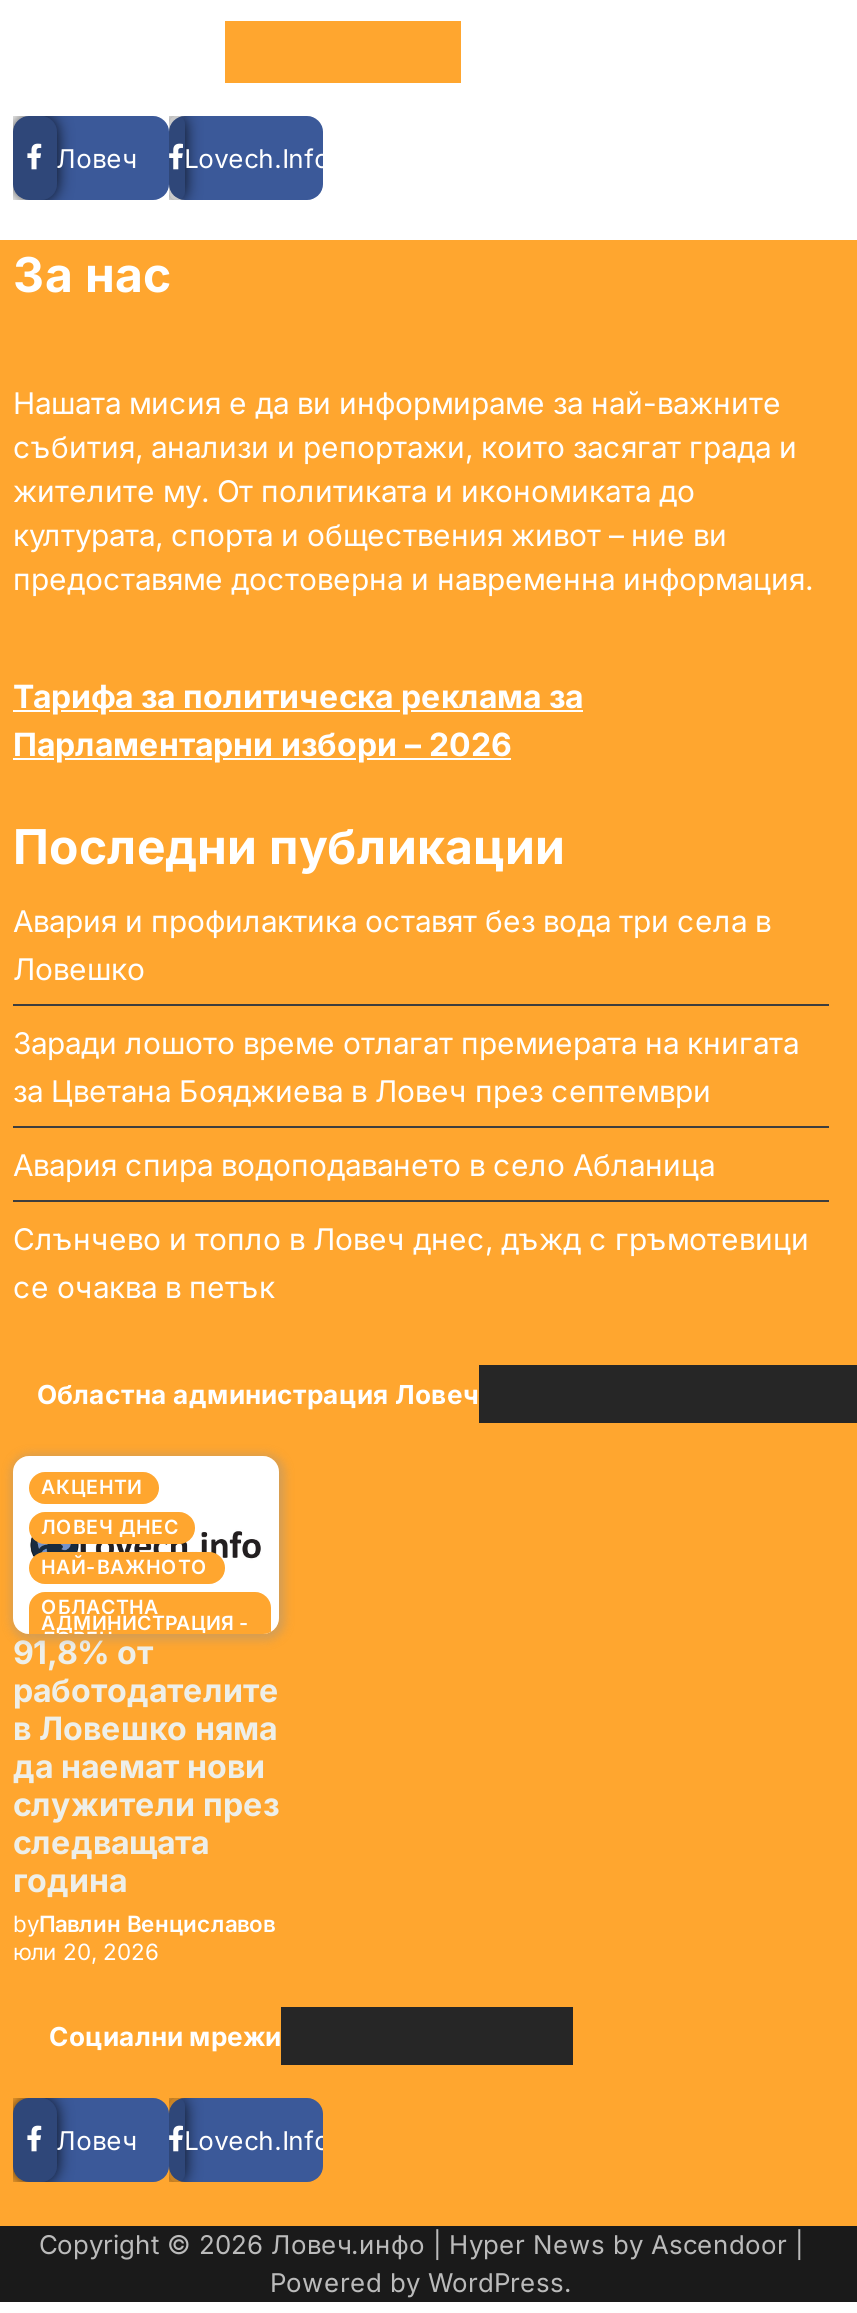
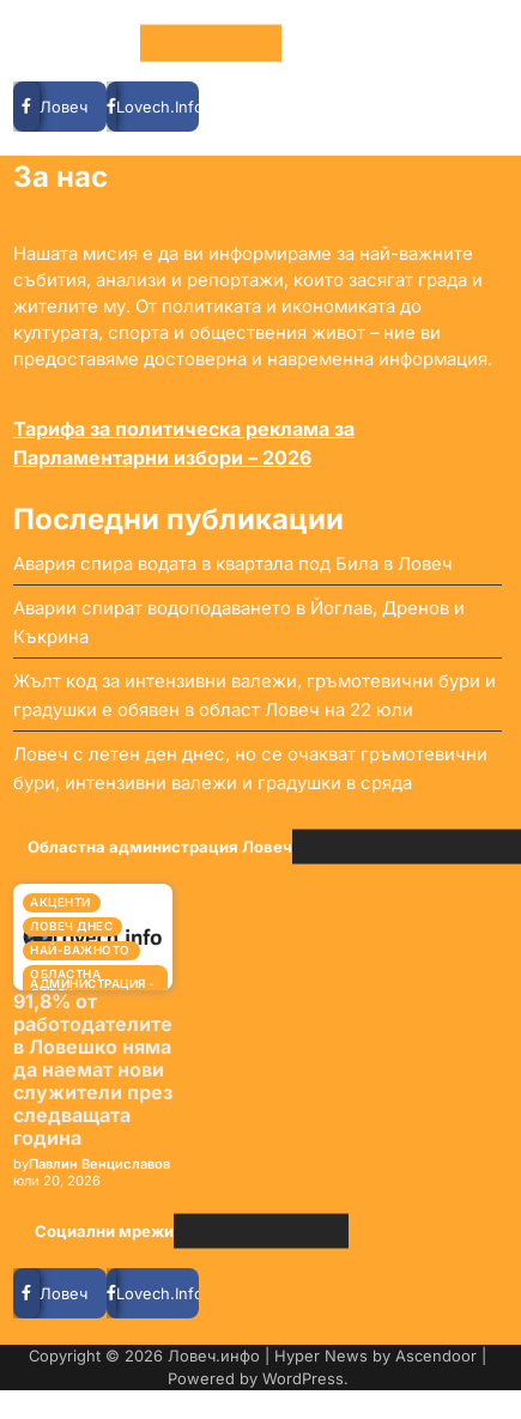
- Авария и профилактика оставят без вода три села в
- Ловешко
+ Авария спира водата в квартала под Била в Ловеч

- Заради лошото време отлагат премиерата на книгата
- за Цветана Бояджиева в Ловеч през септември
+ Аварии спират водоподаването в Йоглав, Дренов и
+ Къкрина

- Авария спира водоподаването в село Абланица
+ Жълт код за интензивни валежи, гръмотевични бури и
+ градушки е обявен в област Ловеч на 22 юли

- Слънчево и топло в Ловеч днес, дъжд с гръмотевици
- се очаква в петък
+ Ловеч с летен ден днес, но се очакват гръмотевични
+ бури, интензивни валежи и градушки в сряда
